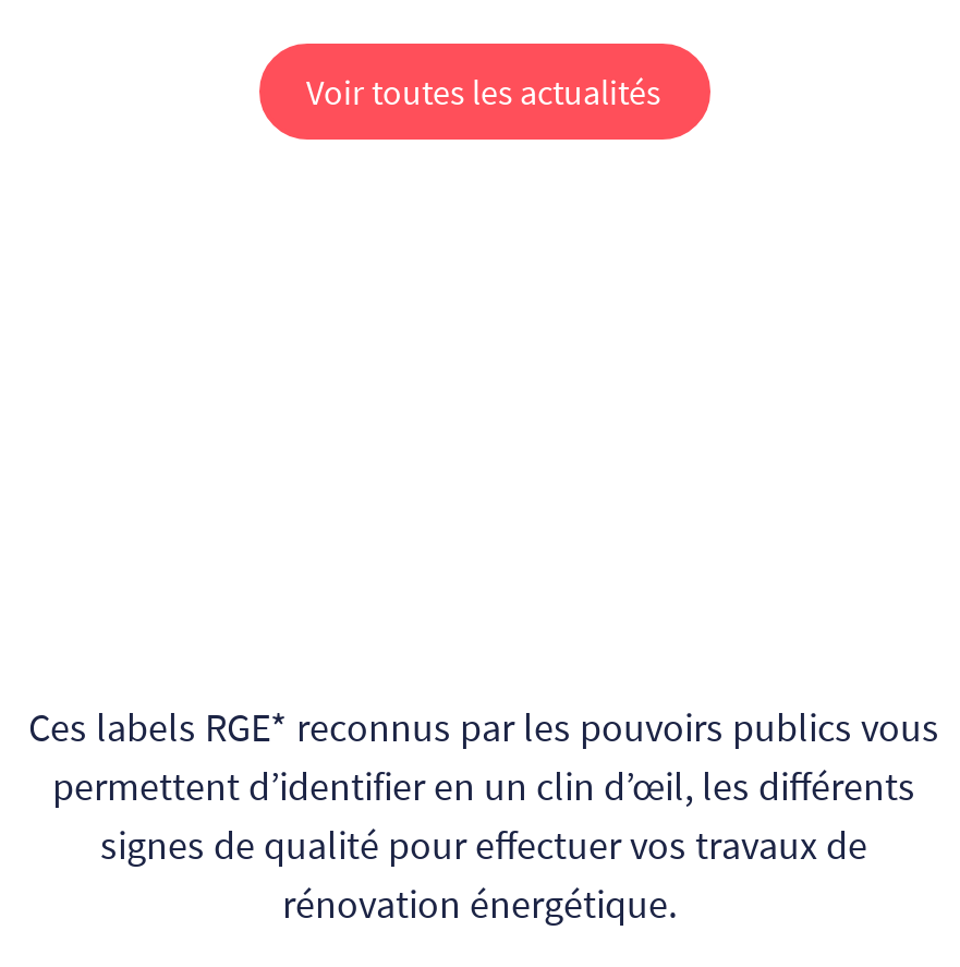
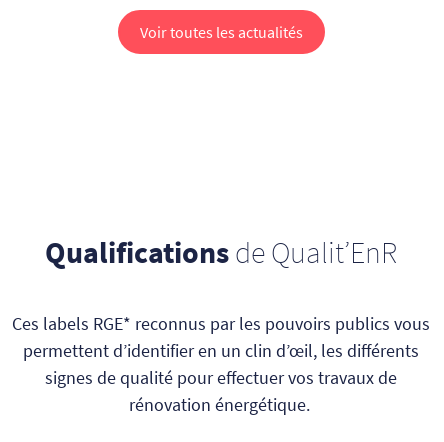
+ Qualifications de Qualit’EnR
